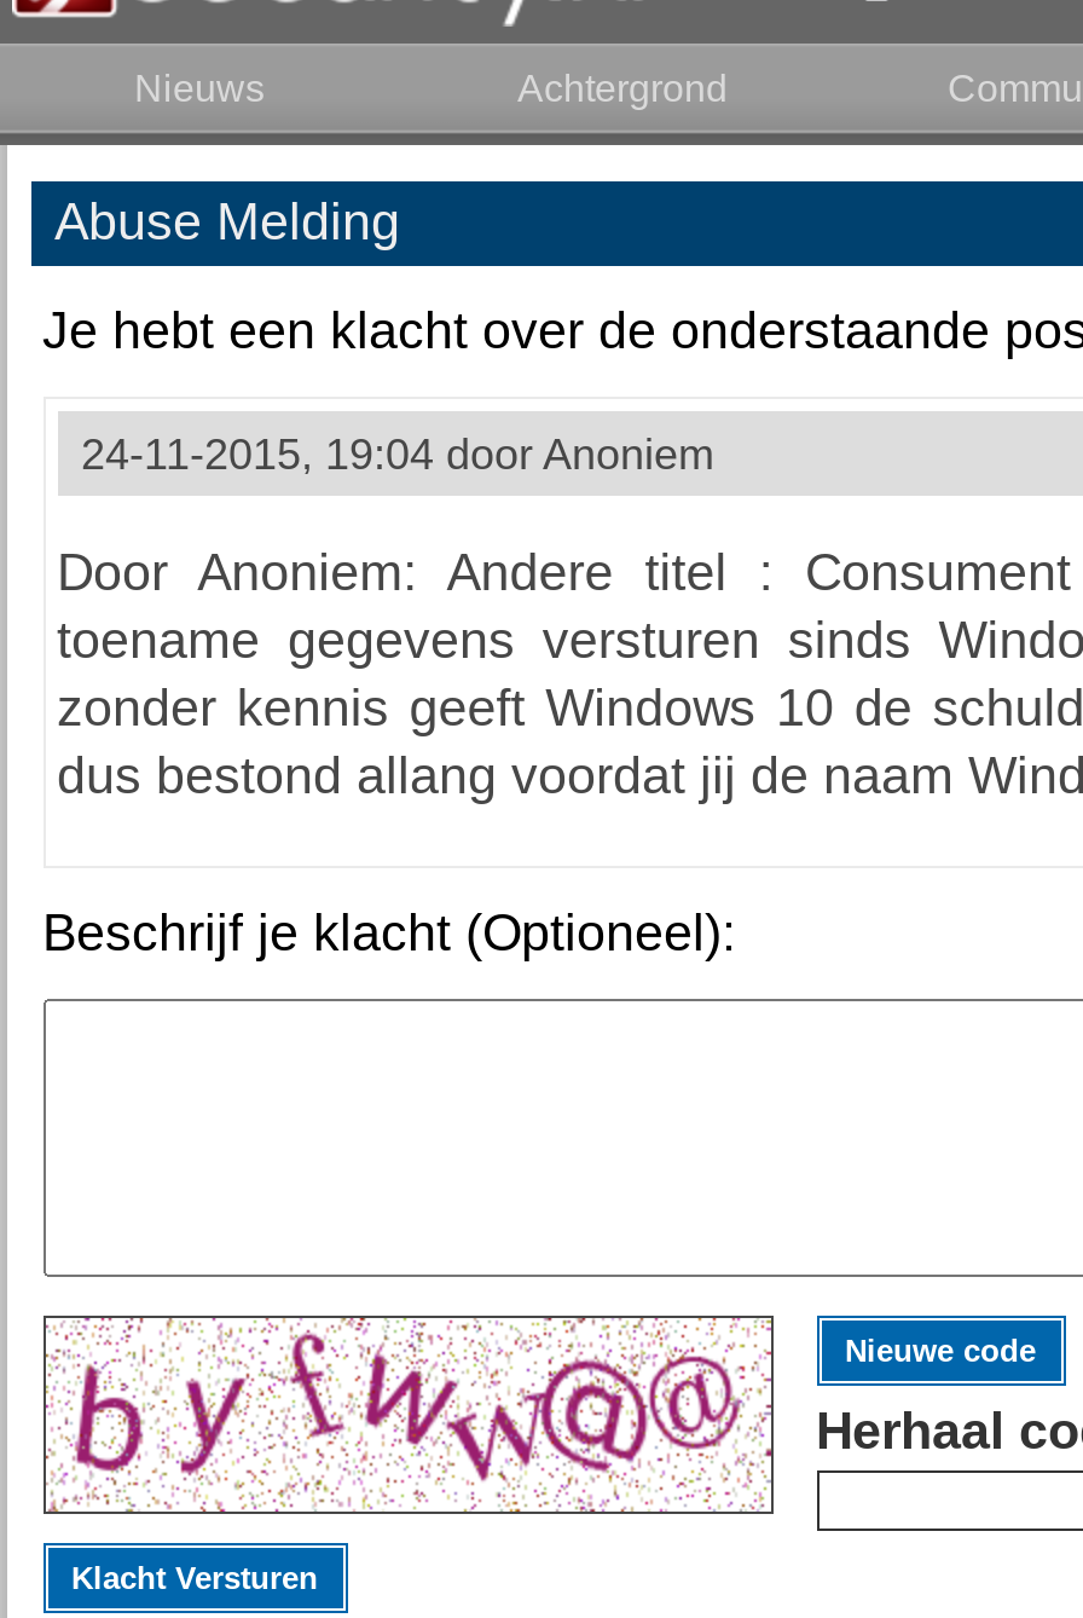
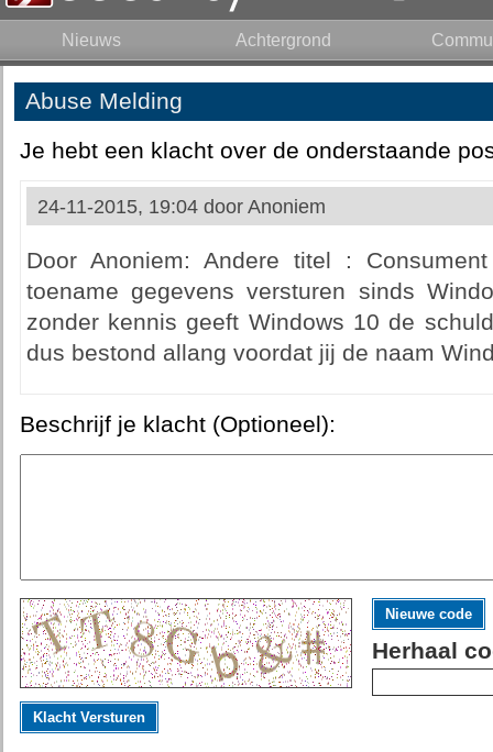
- [image]
+ [image]
